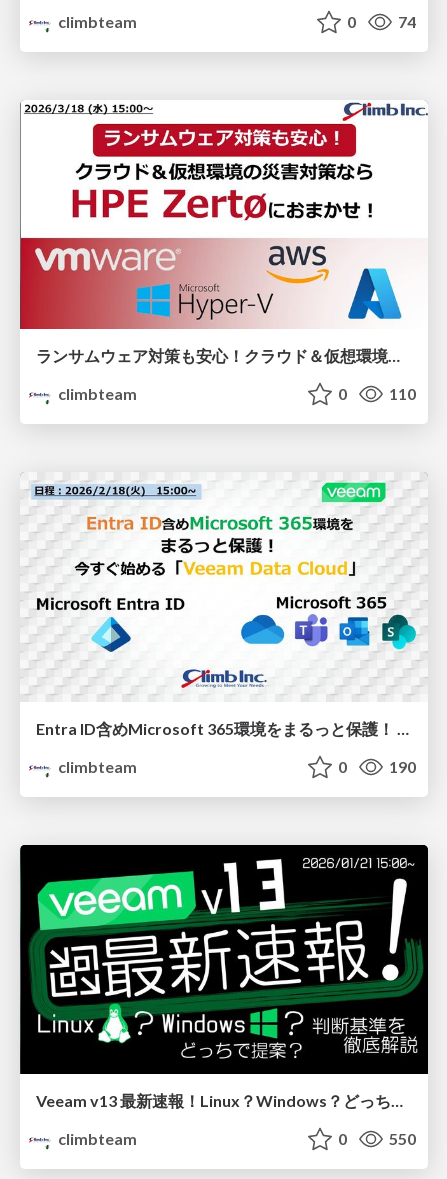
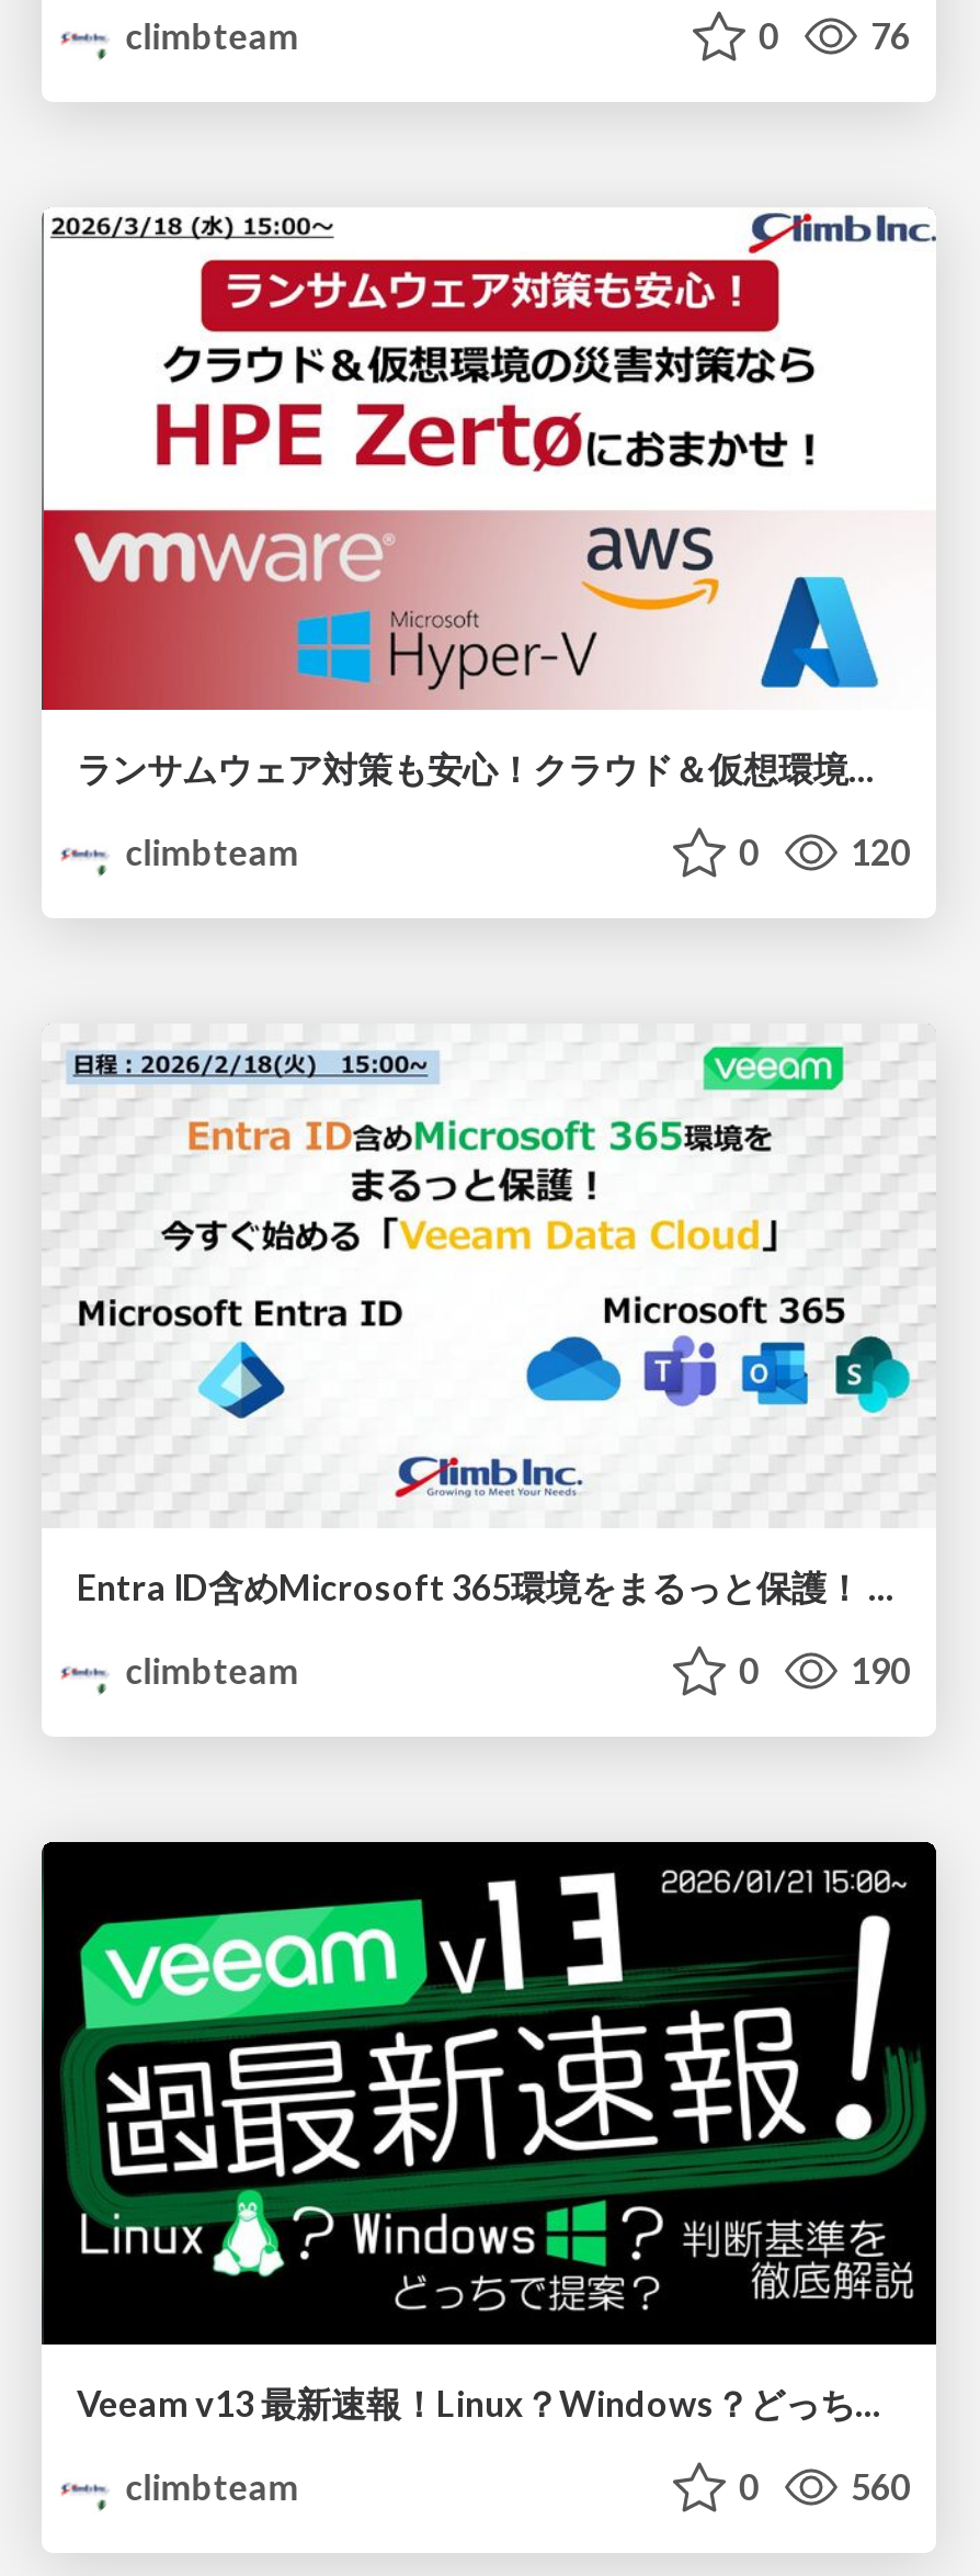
- 74
+ 76

- 110
+ 120

- 550
+ 560
